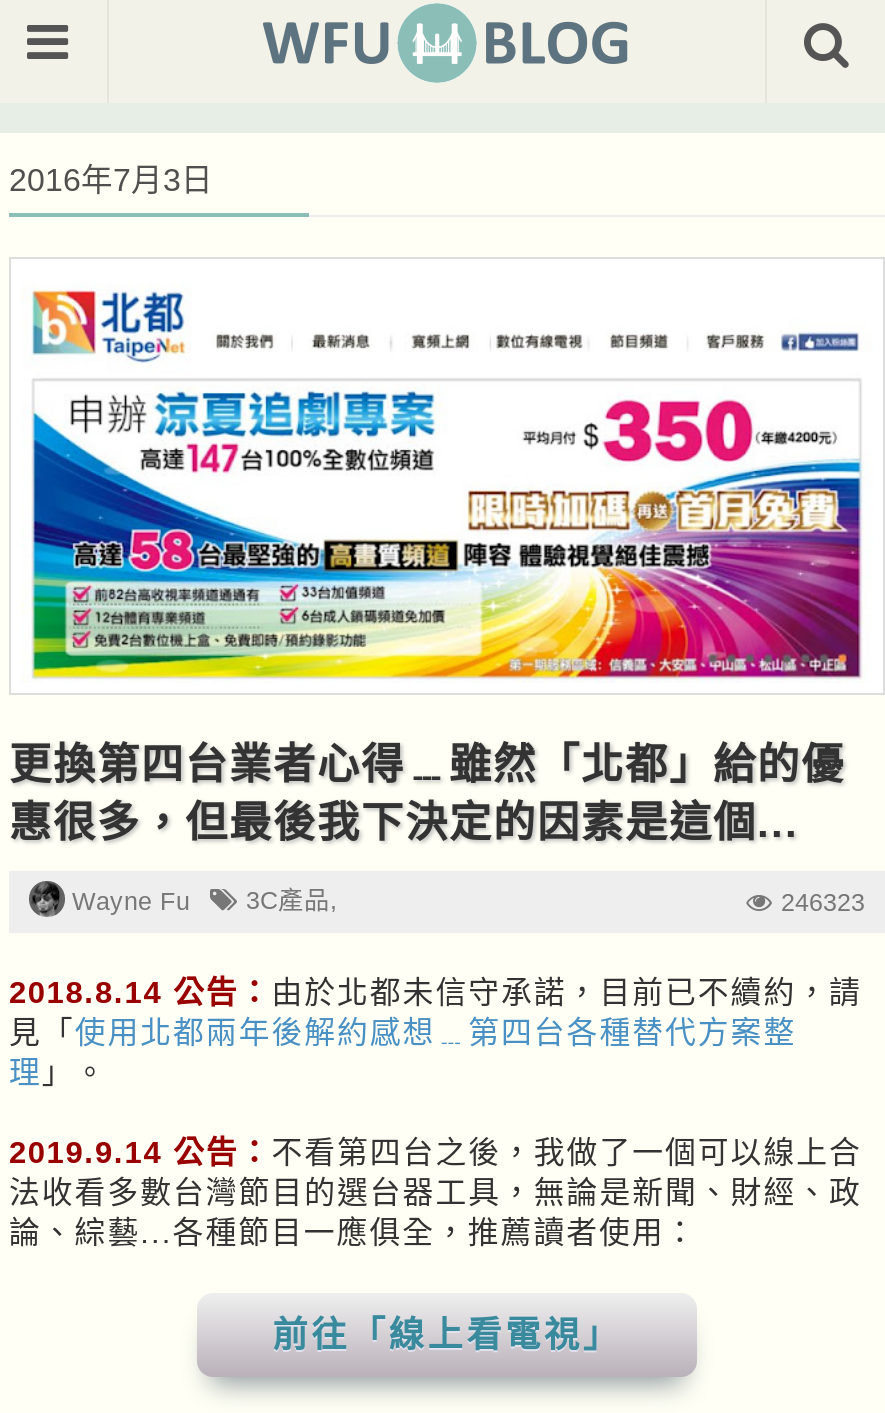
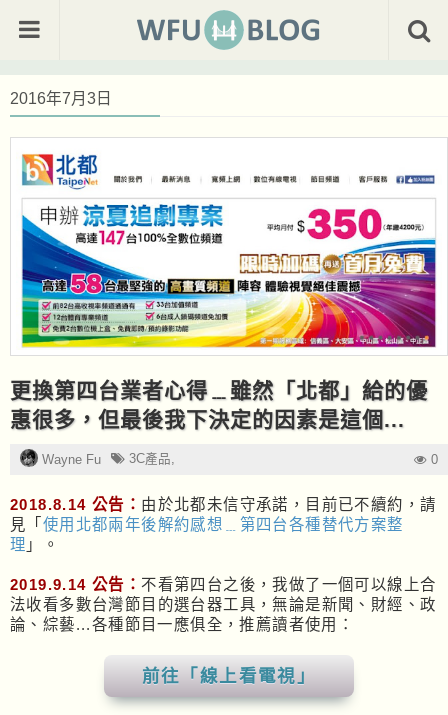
- 246323
+ 0
